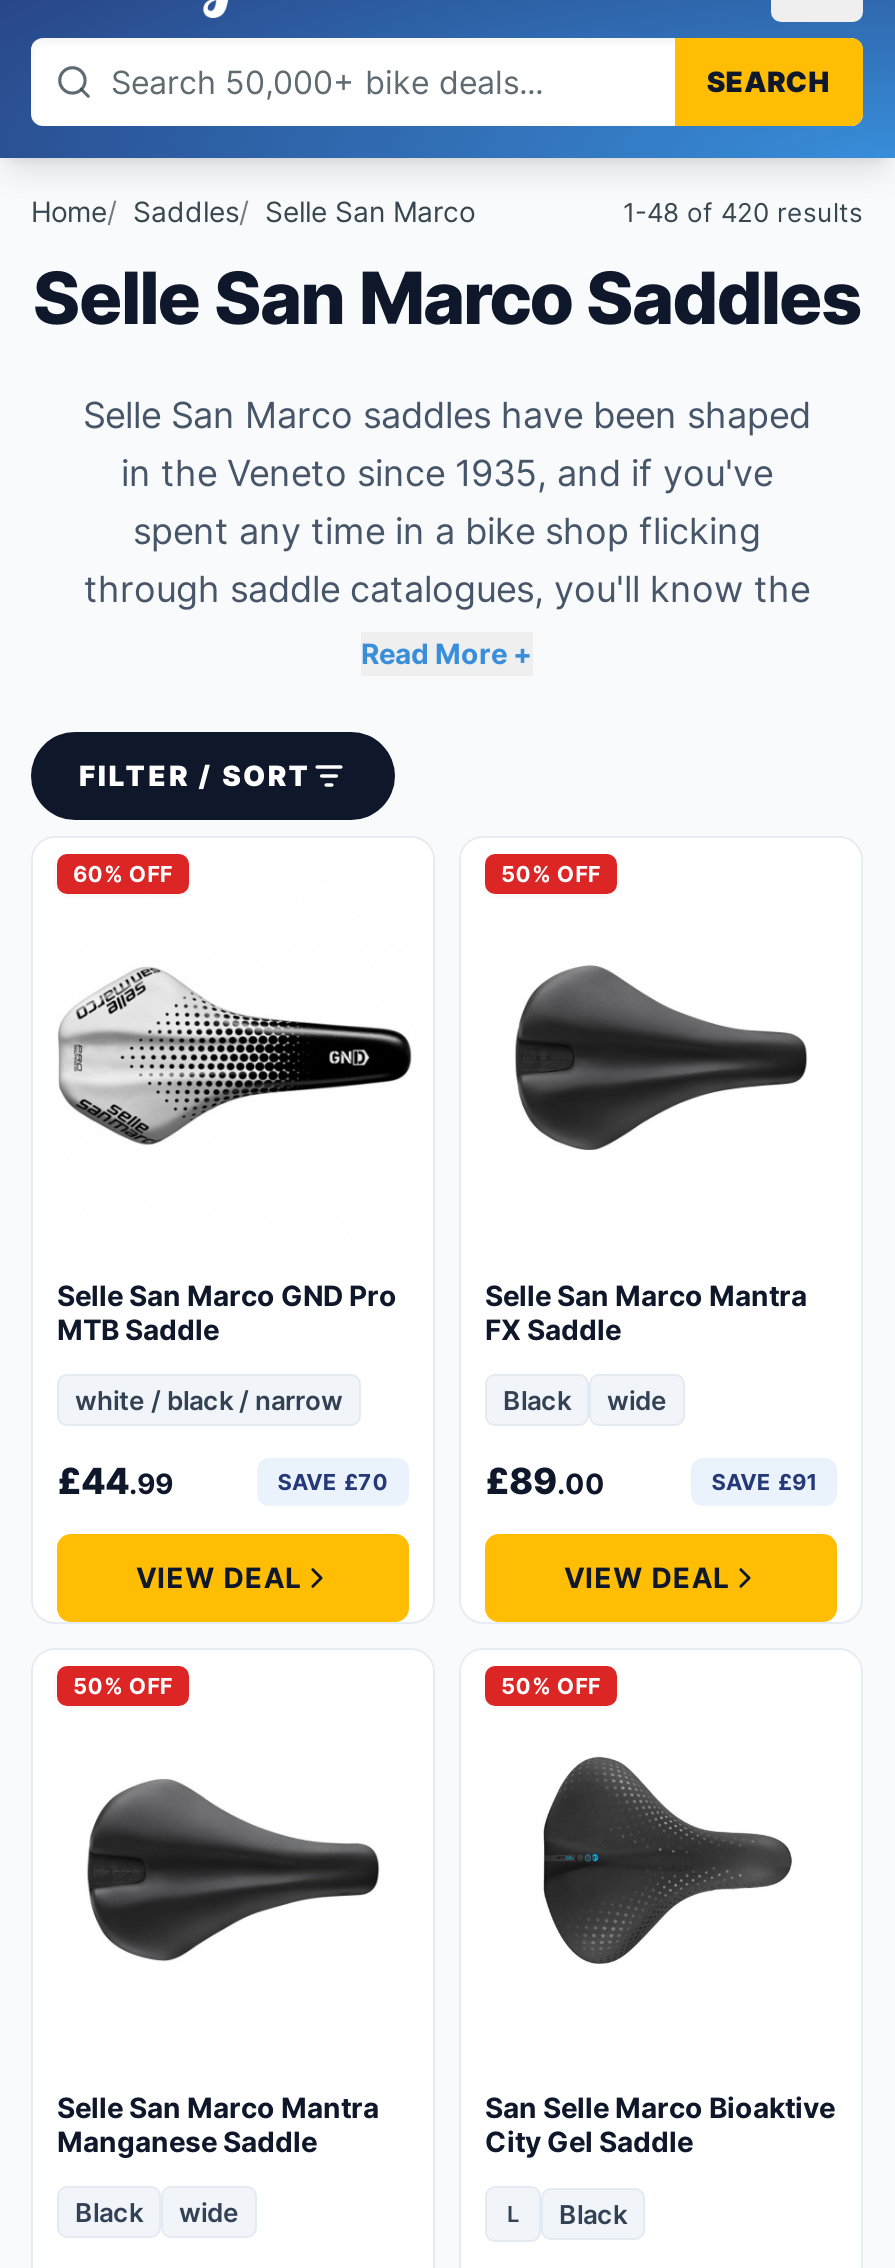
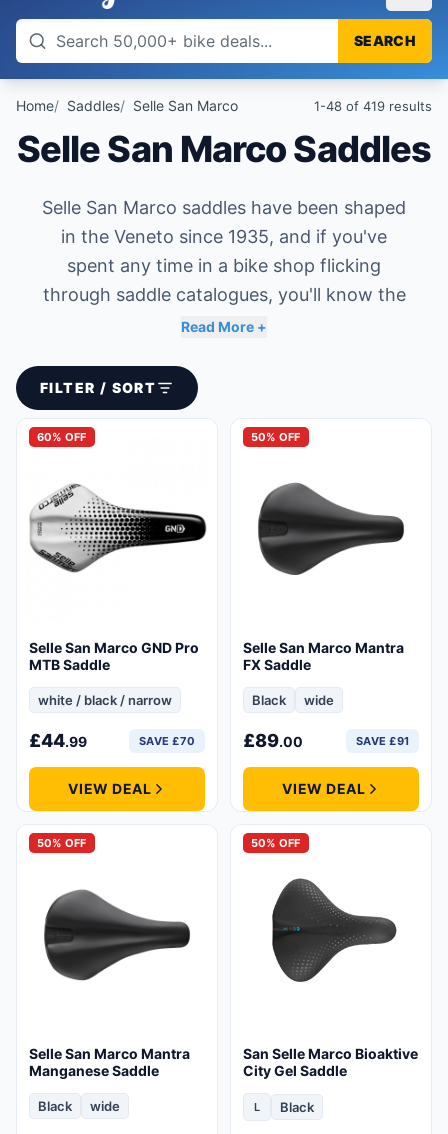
- 1-48 of 420 results
+ 1-48 of 419 results
